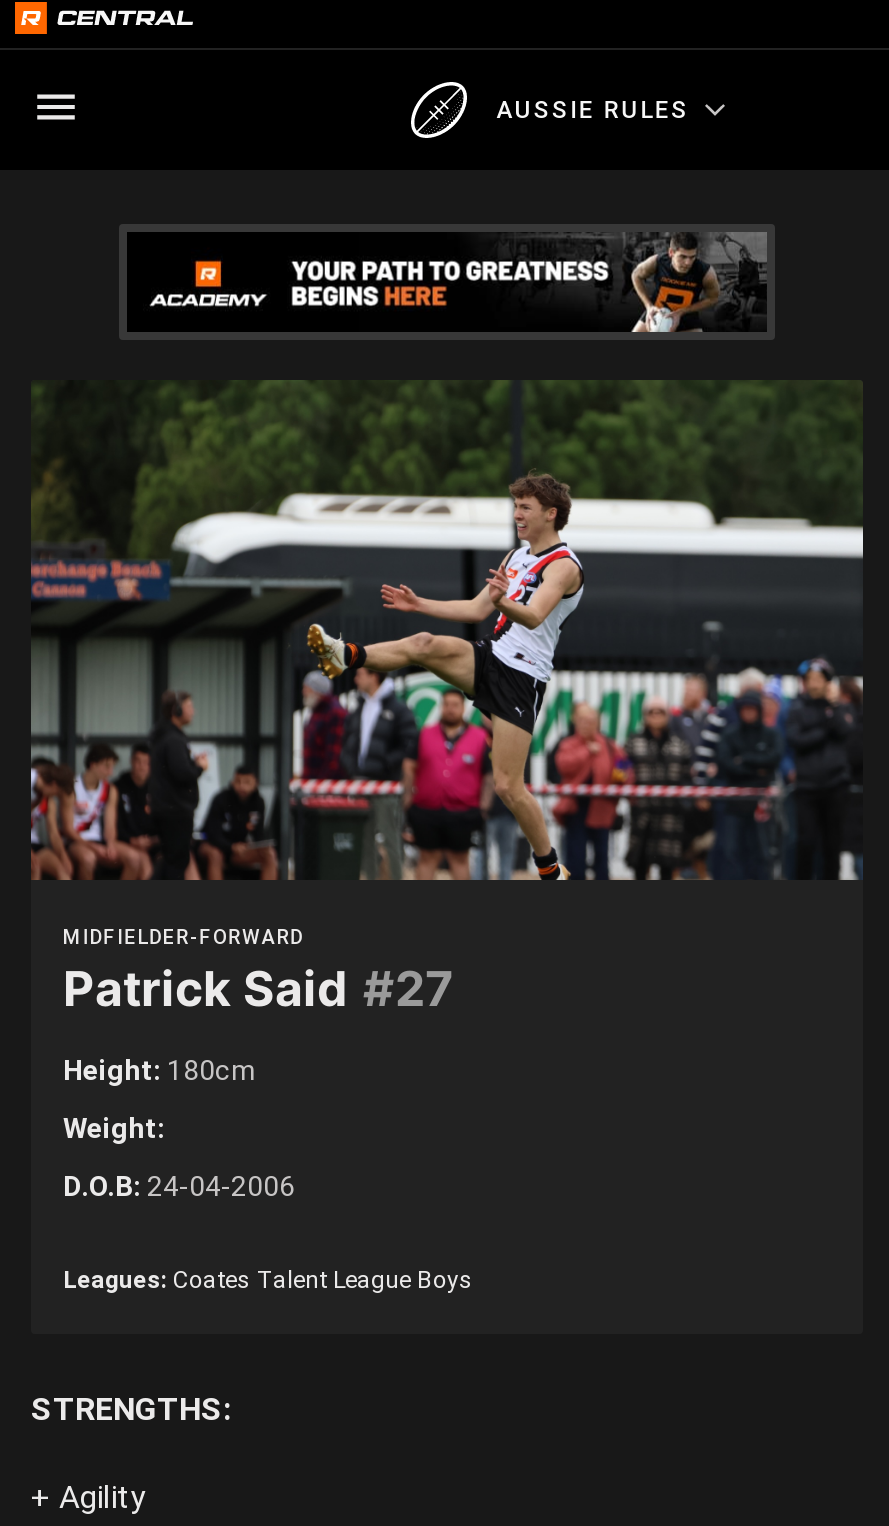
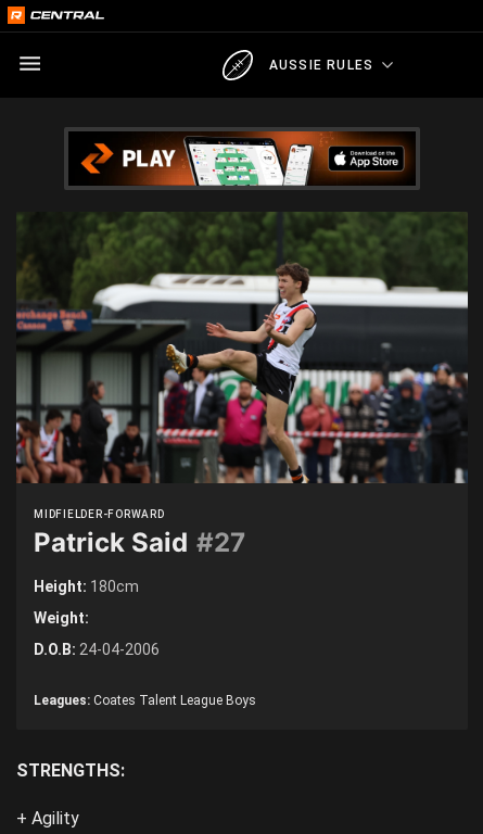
- [image]
+ [image]
